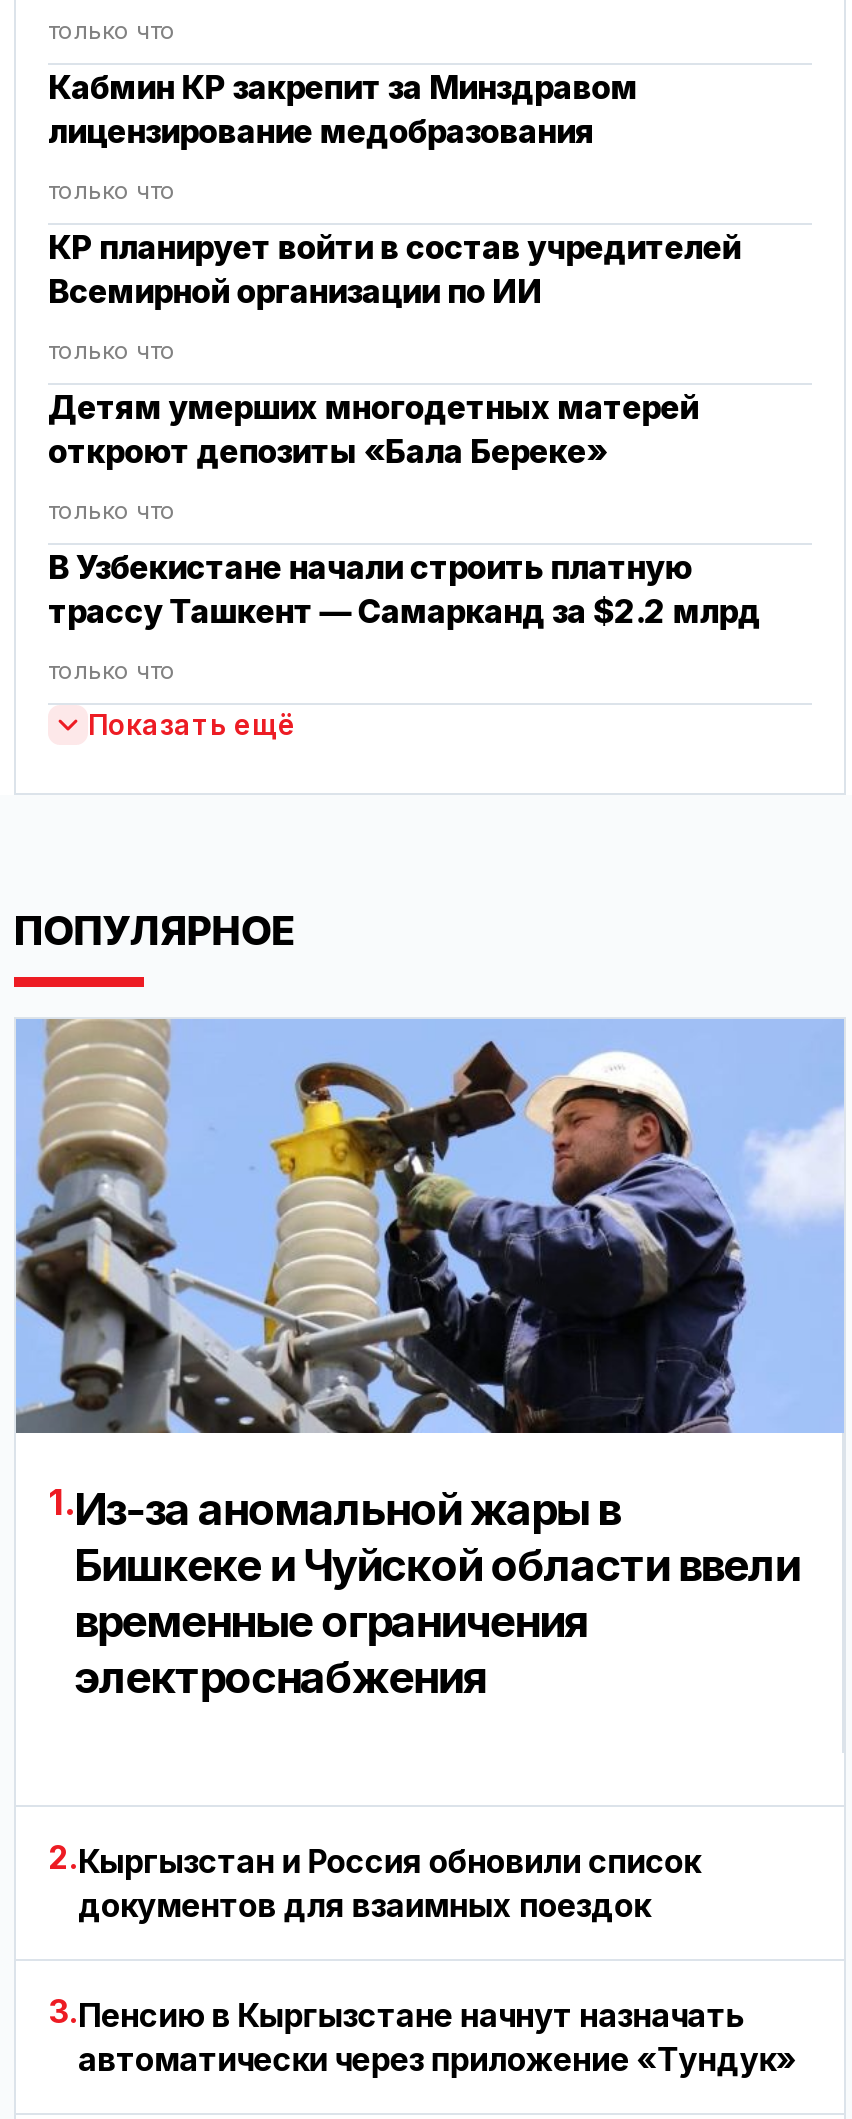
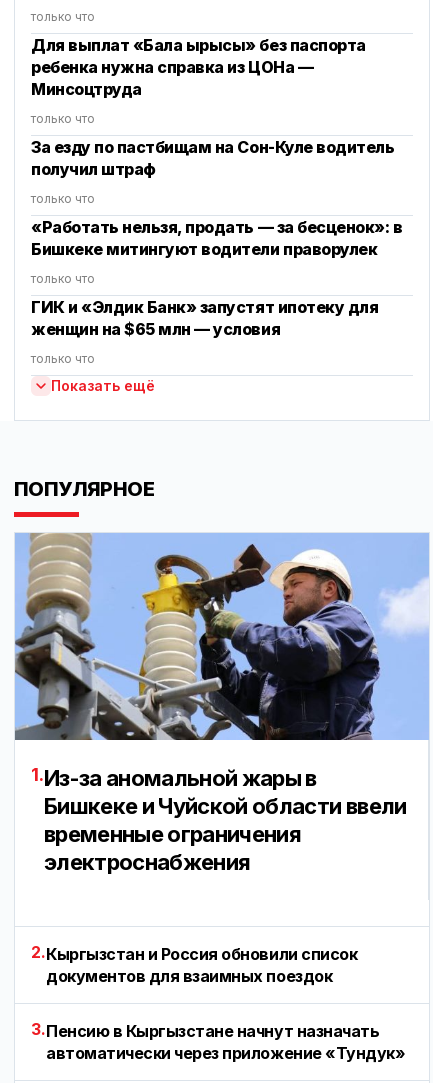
- Кабмин КР закрепит за Минздравом
- лицензирование медобразования
+ Для выплат «Бала ырысы» без паспорта
+ ребенка нужна справка из ЦОНа —
+ Минсоцтруда

- КР планирует войти в состав учредителей
- Всемирной организации по ИИ
+ За езду по пастбищам на Сон-Куле водитель
+ получил штраф

- Детям умерших многодетных матерей
- откроют депозиты «Бала Береке»
+ «Работать нельзя, продать — за бесценок»: в
+ Бишкеке митингуют водители праворулек

- В Узбекистане начали строить платную
- трассу Ташкент — Самарканд за $2.2 млрд
+ ГИК и «Элдик Банк» запустят ипотеку для
+ женщин на $65 млн — условия
